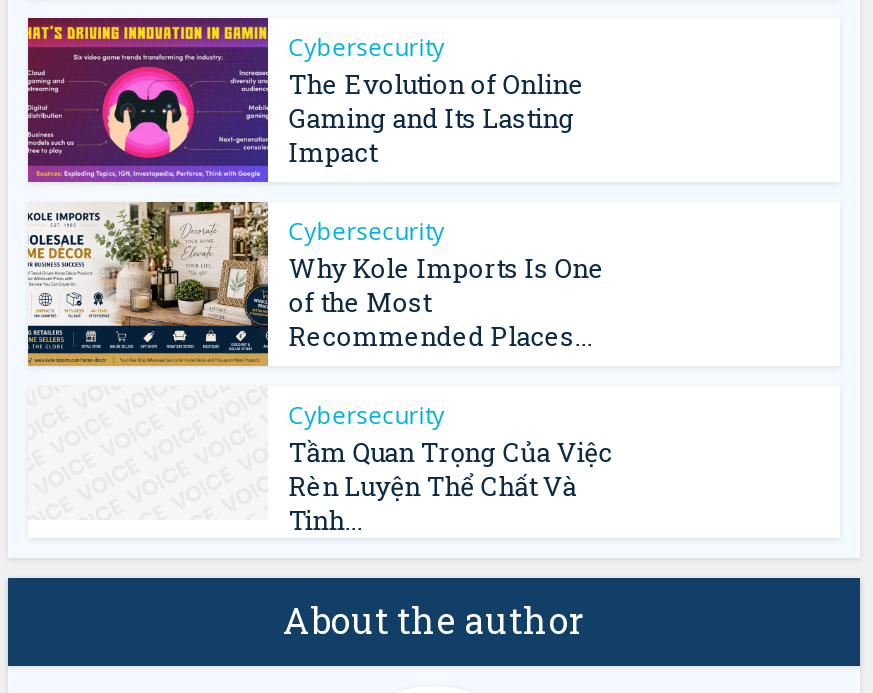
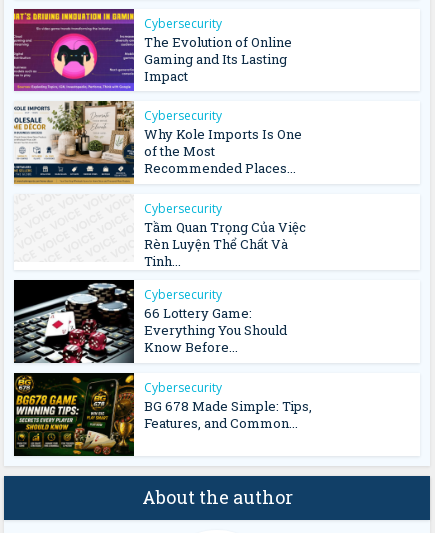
+ [image]
+ Cybersecurity
+ 66 Lottery Game:
+ Everything You Should
+ Know Before...
+ Cybersecurity
+ BG 678 Made Simple: Tips,
+ Features, and Common...

+ [image]
